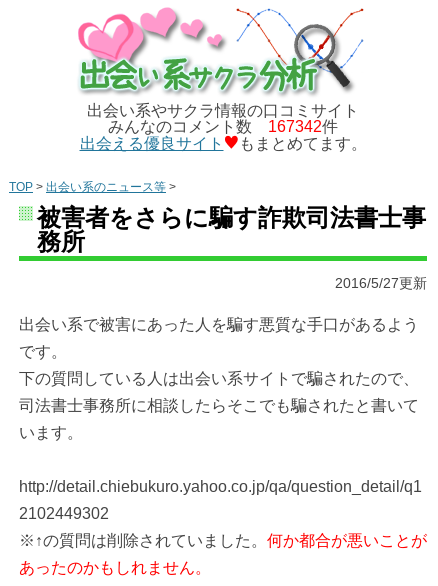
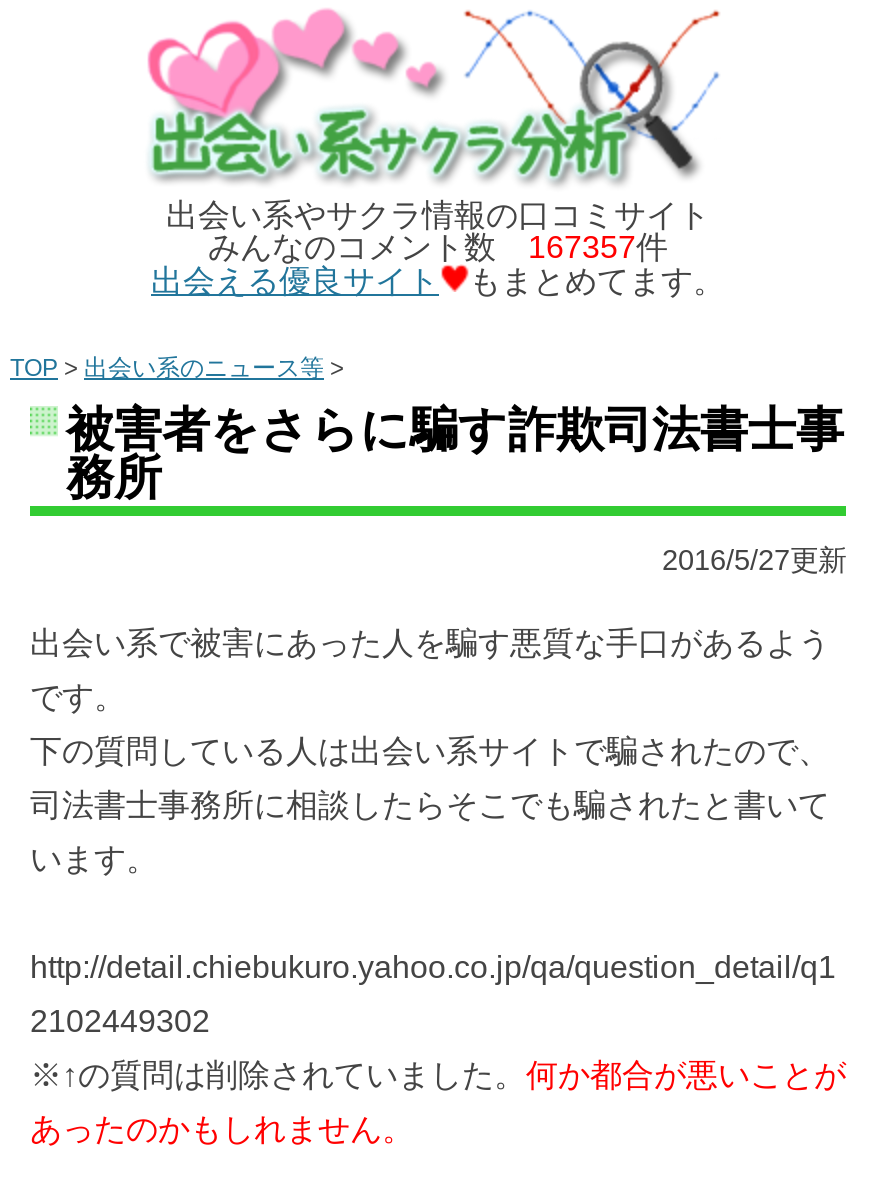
- みんなのコメント数167342件
+ みんなのコメント数167357件
